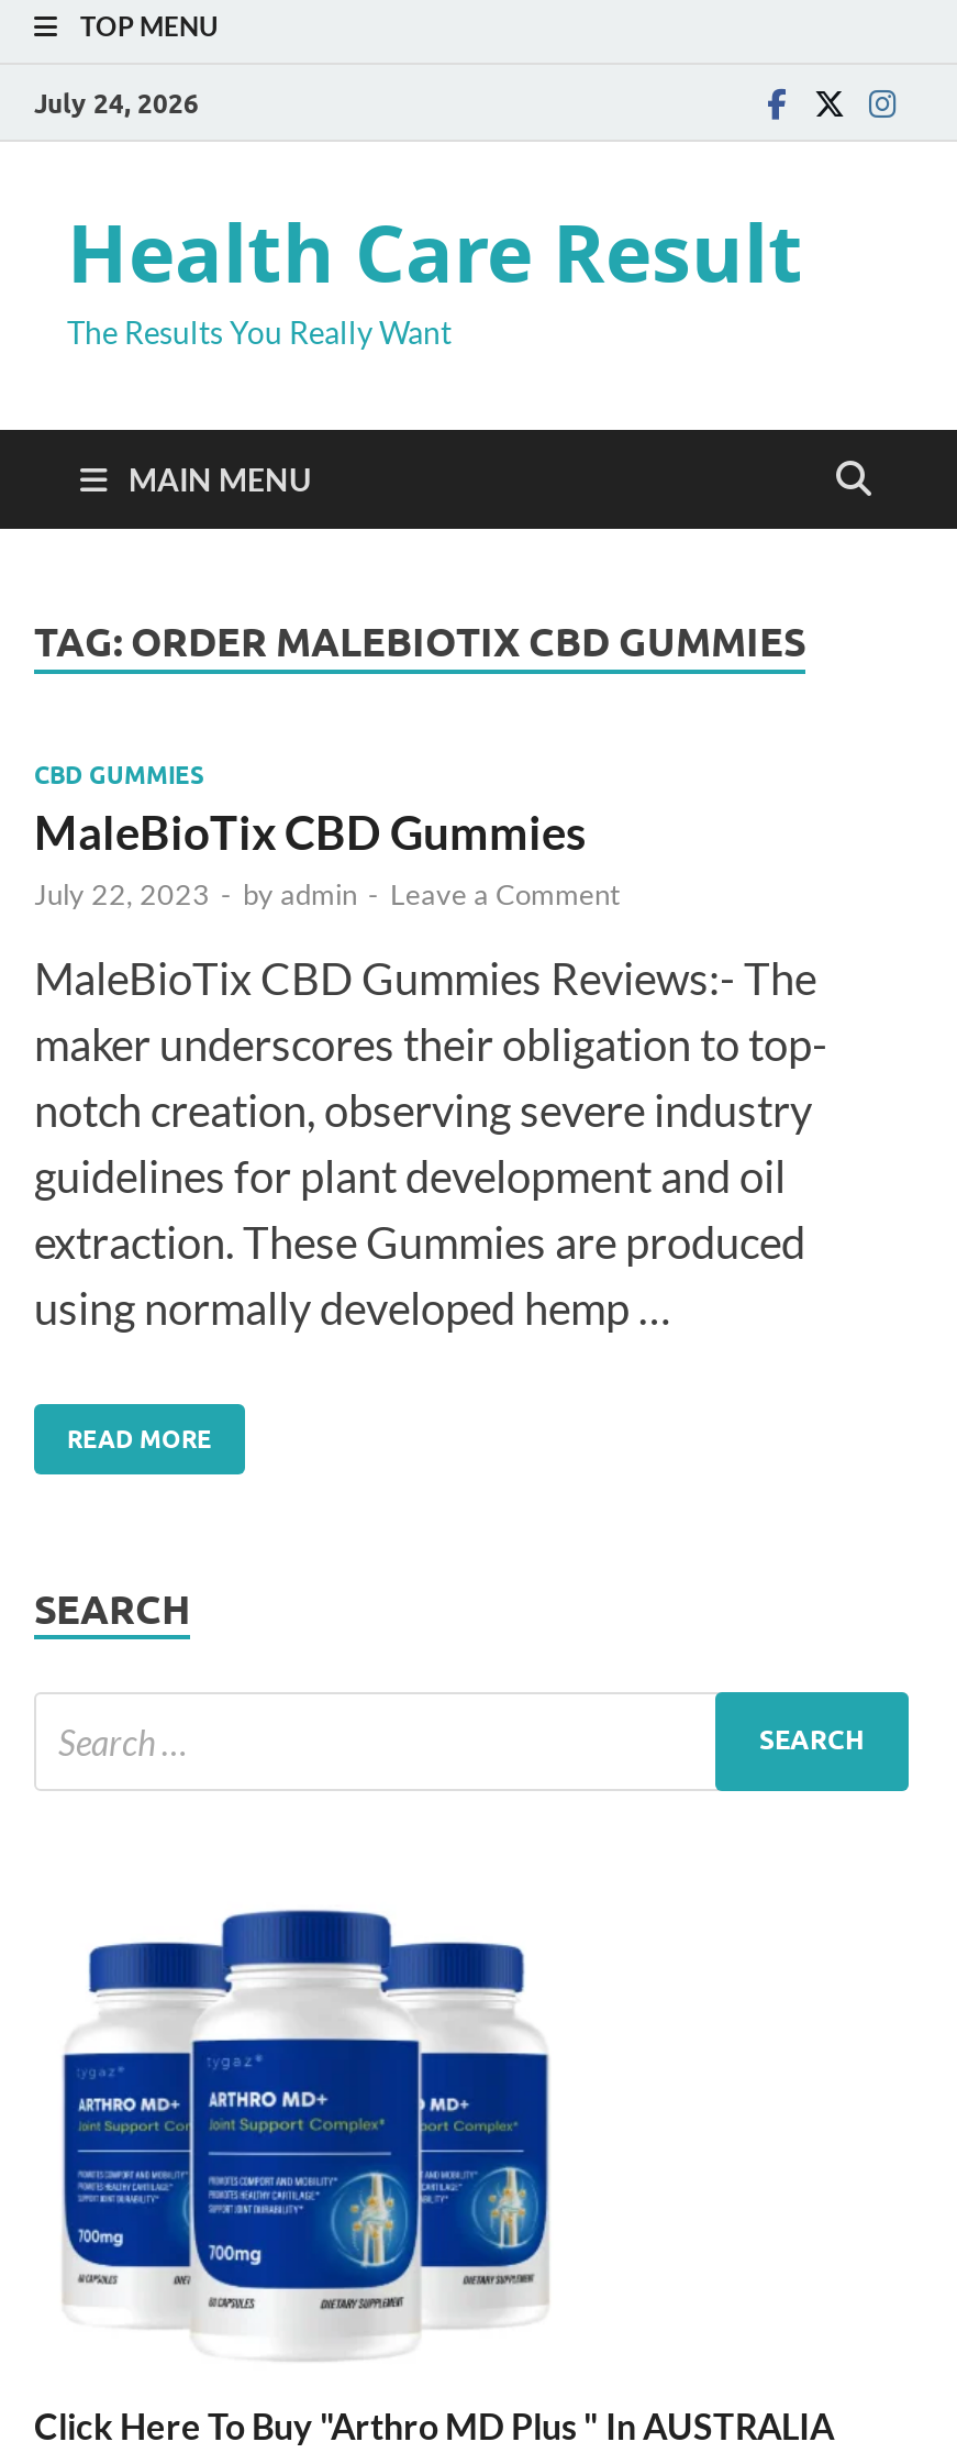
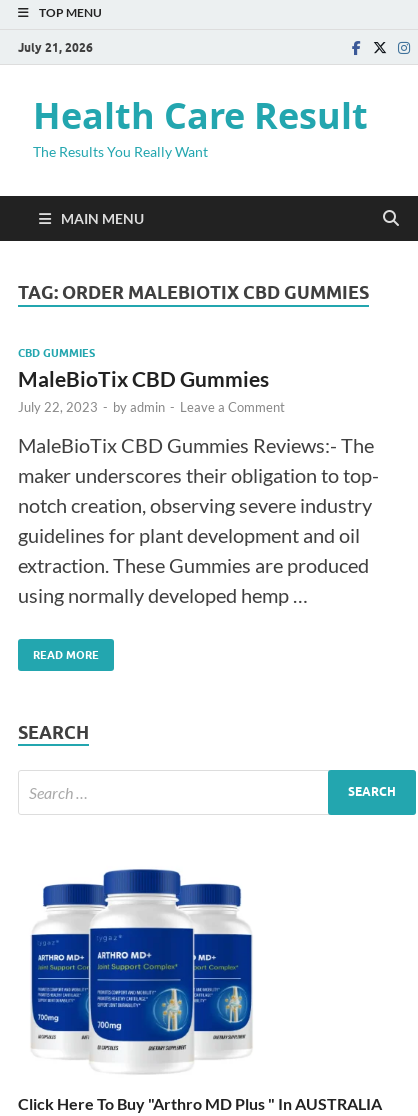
- July 24, 2026
+ July 21, 2026
